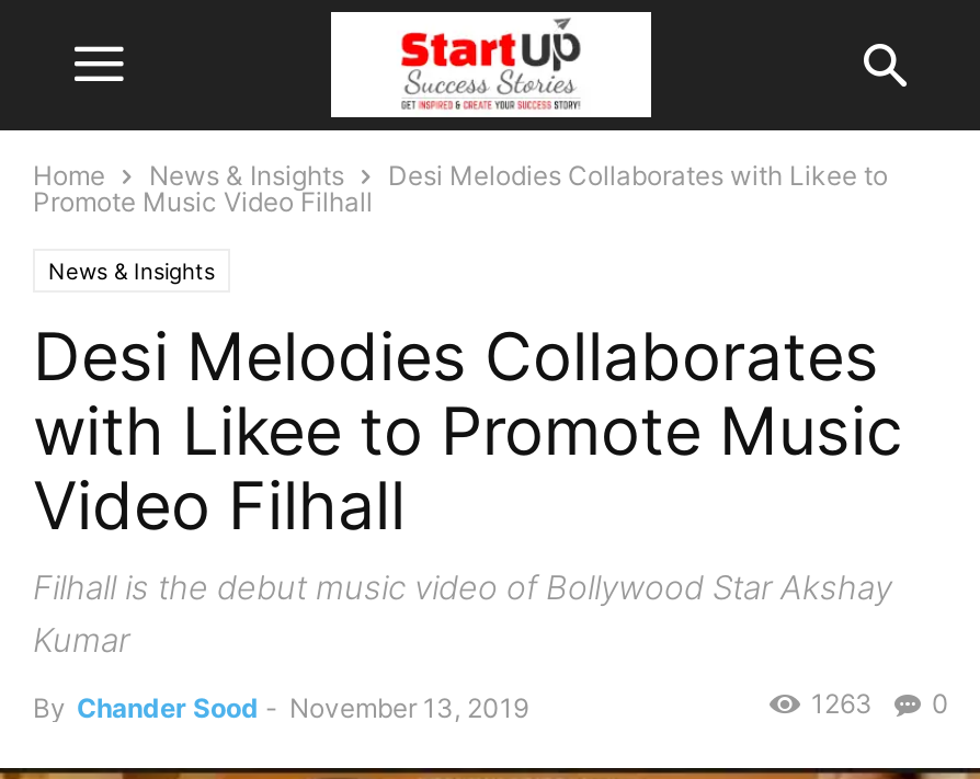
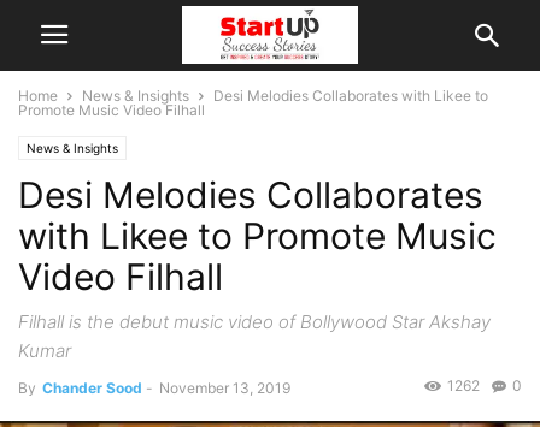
- 1263 0
+ 1262 0
